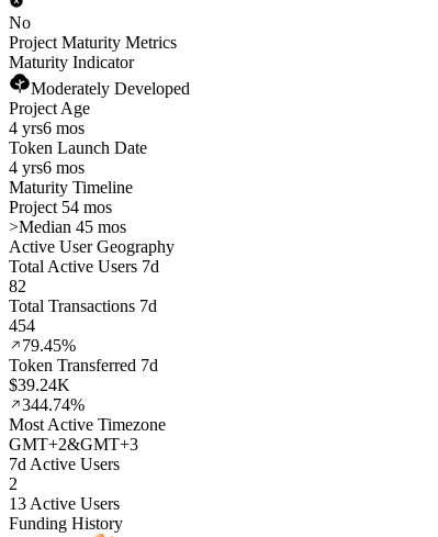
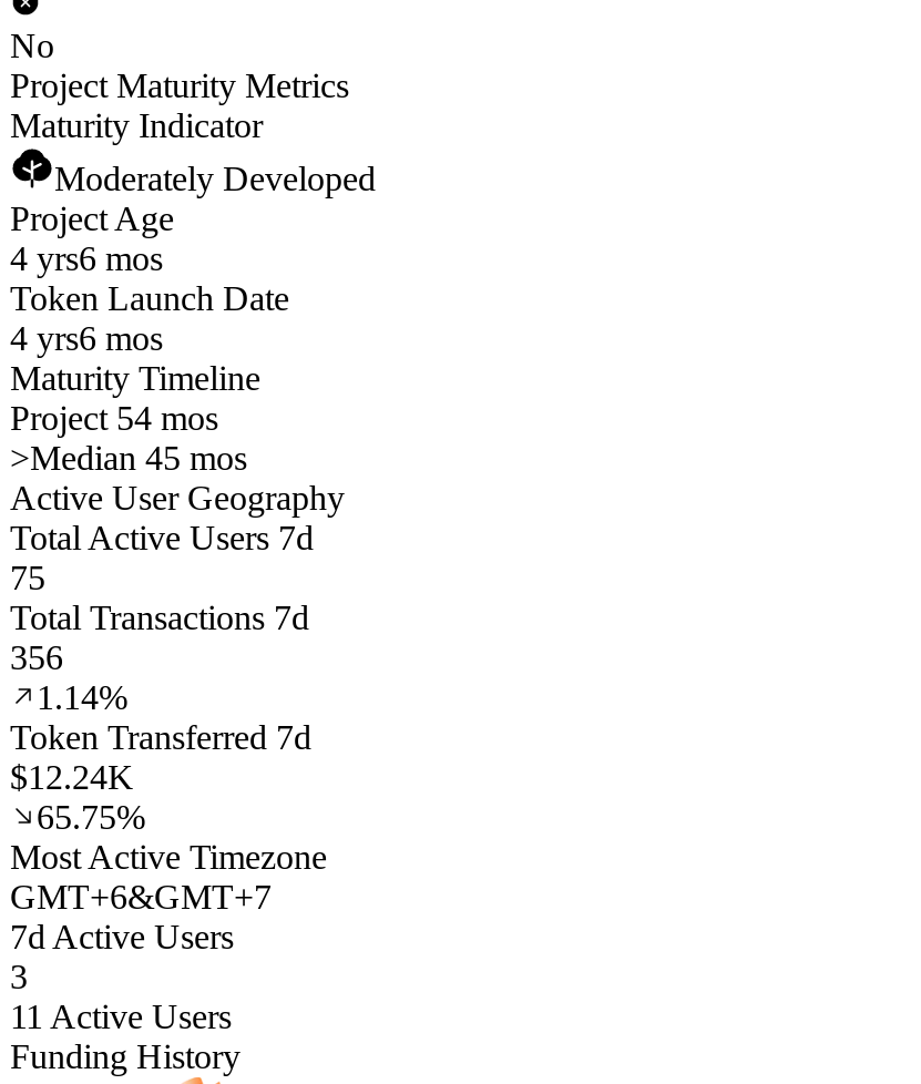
- 82
+ 75

- 454
+ 356

- 79.45%
+ 1.14%

- $39.24K
- 344.74%
+ $12.24K
+ 65.75%

- GMT+2&GMT+3
+ GMT+6&GMT+7

- 2
+ 3

- 13 Active Users
+ 11 Active Users
